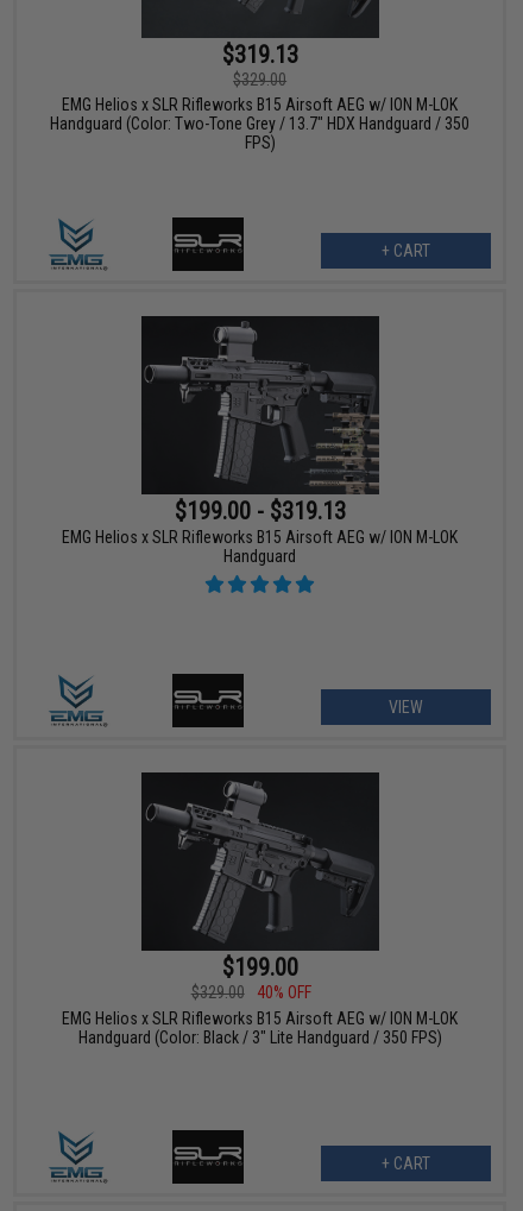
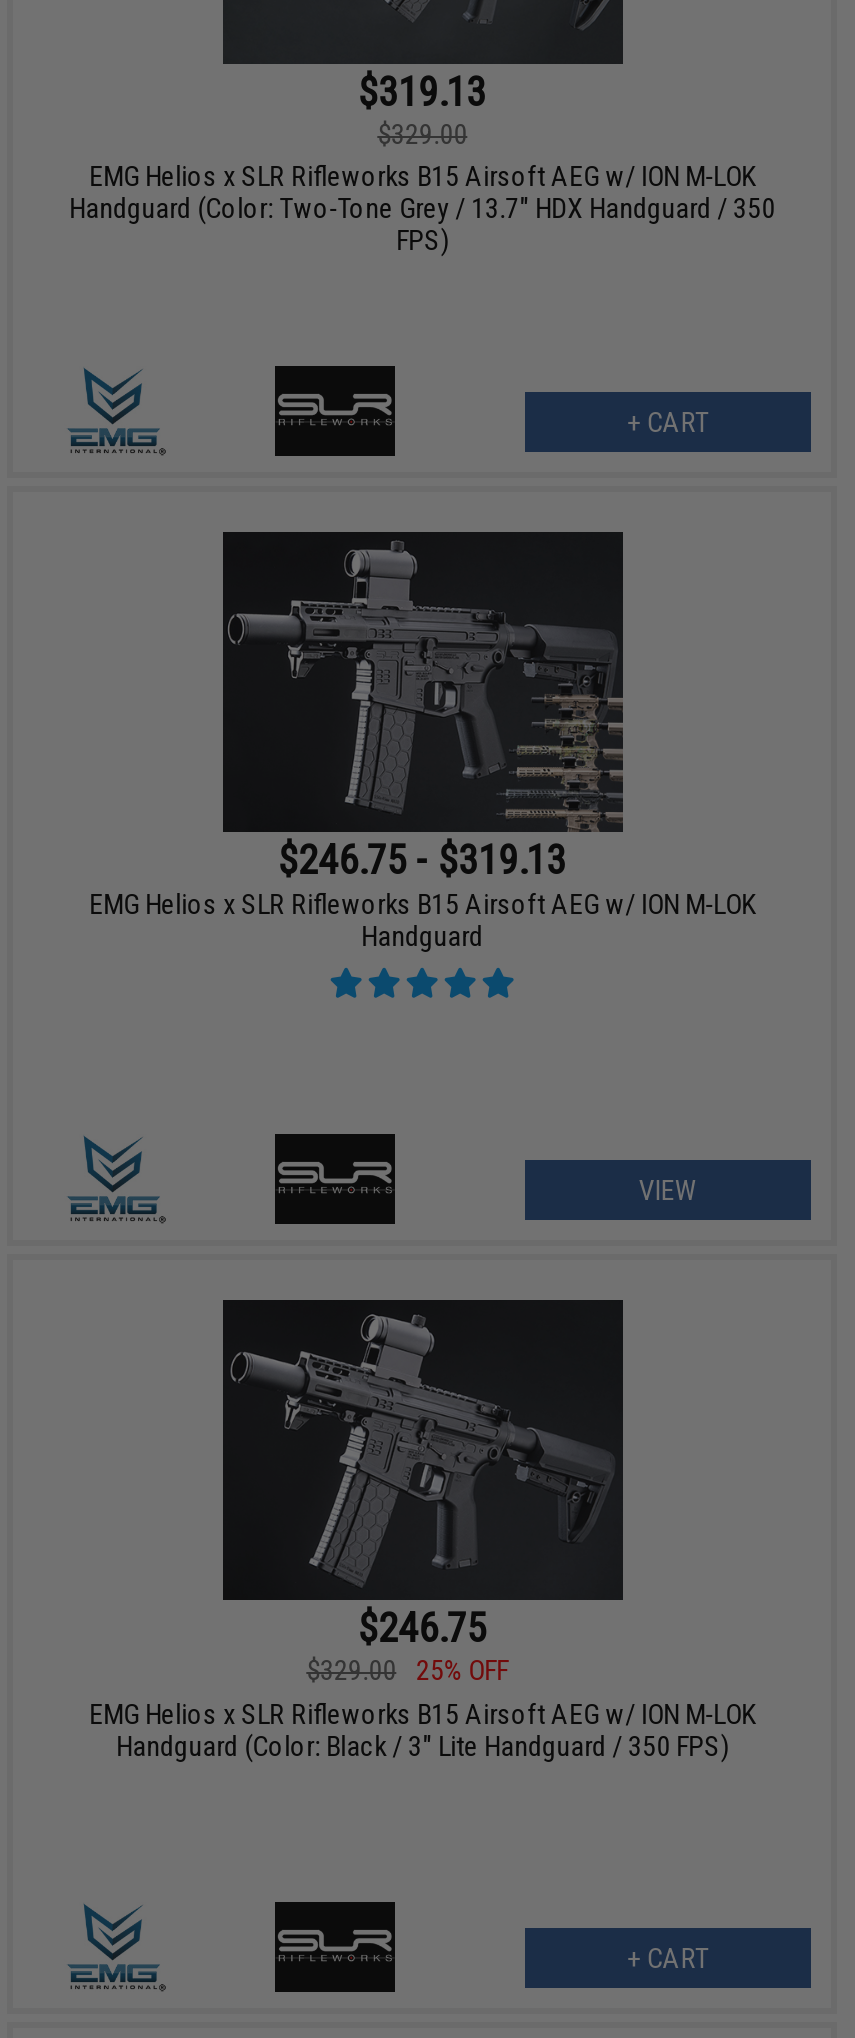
- $199.00 - $319.13
+ $246.75 - $319.13

- $199.00
+ $246.75

- $329.00 40% OFF
+ $329.00 25% OFF
